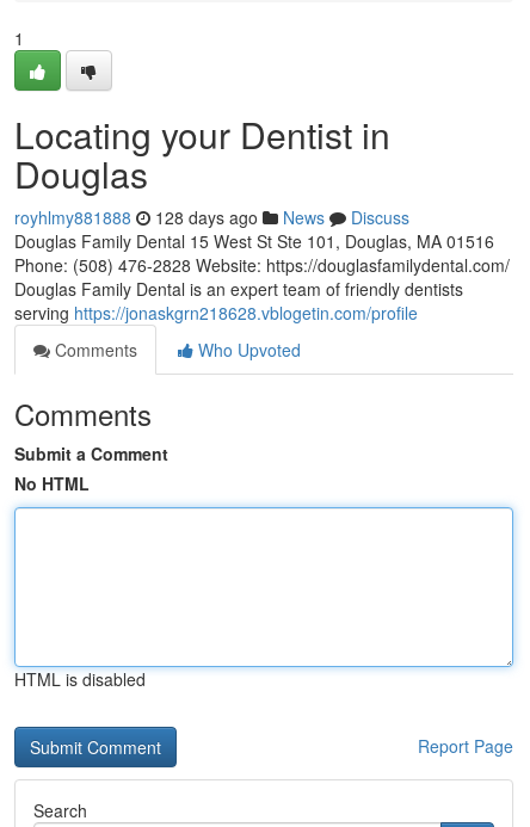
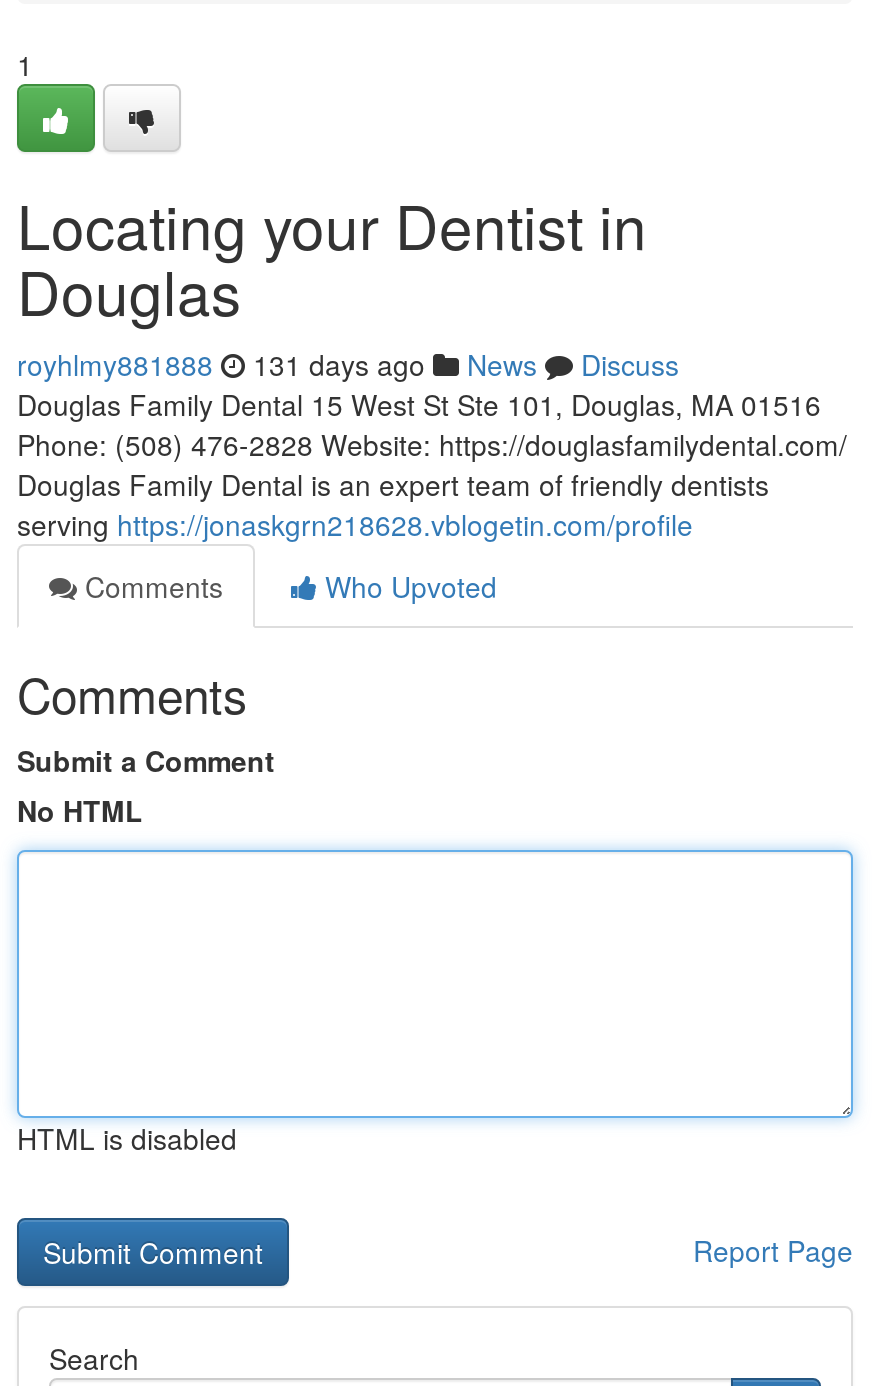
- royhlmy881888 128 days ago News Discuss
+ royhlmy881888 131 days ago News Discuss
